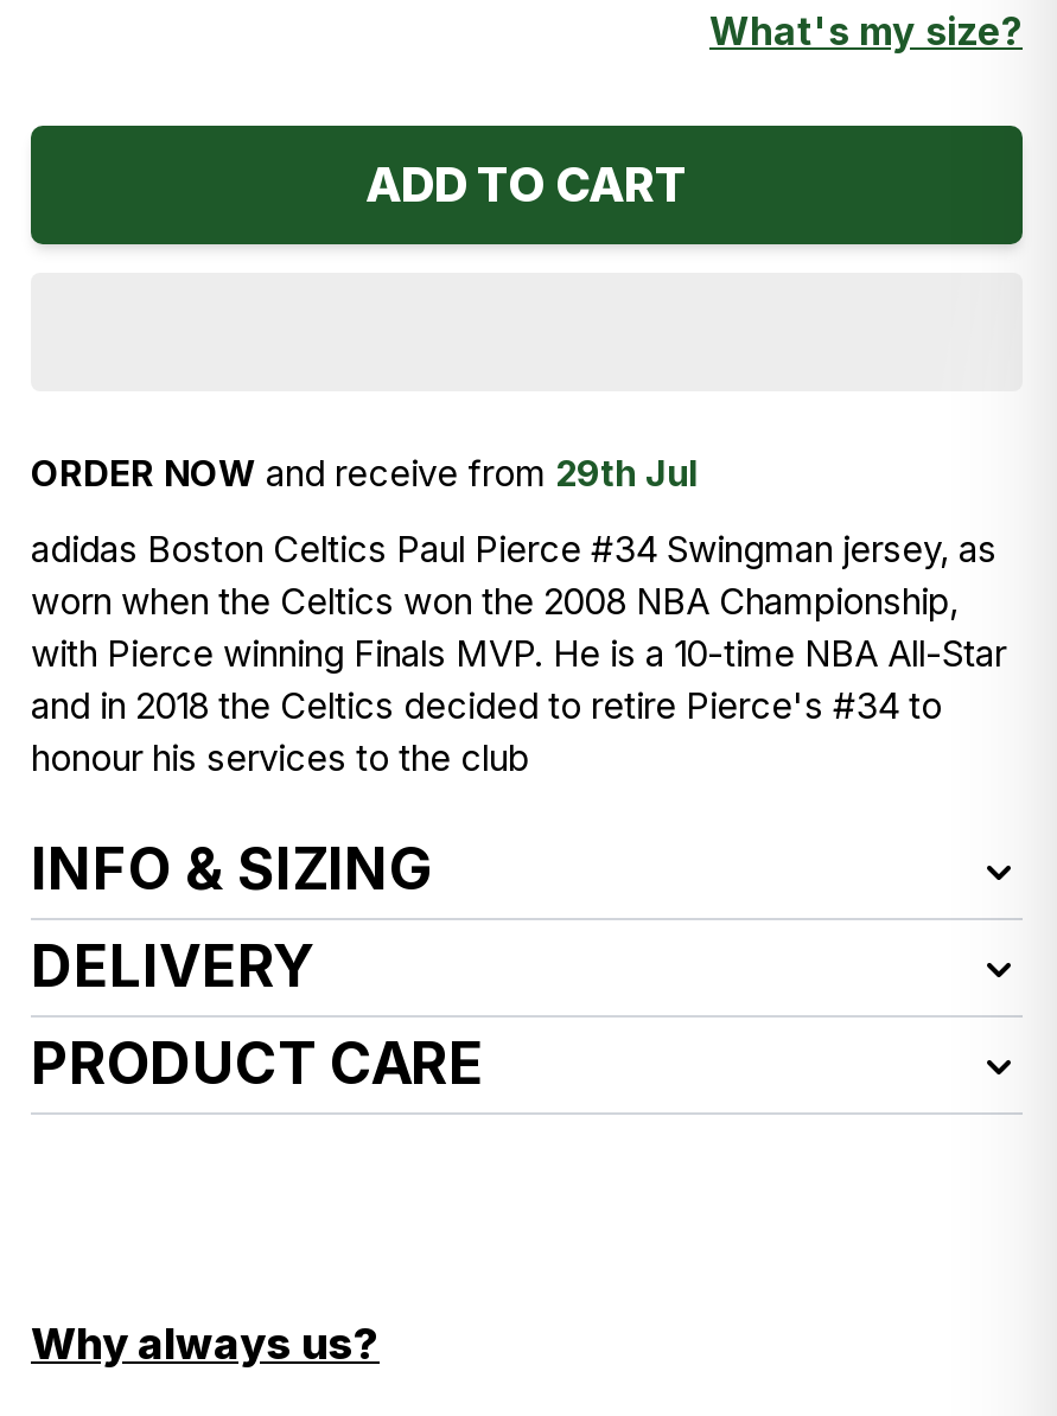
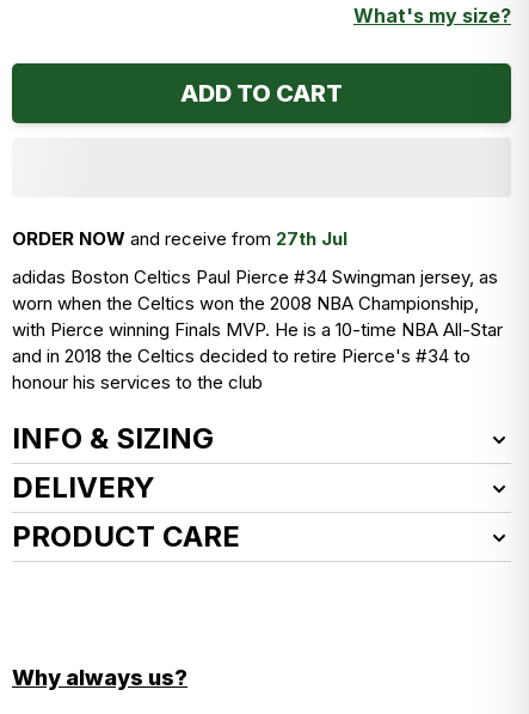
- ORDER NOW and receive from 29th Jul
+ ORDER NOW and receive from 27th Jul
